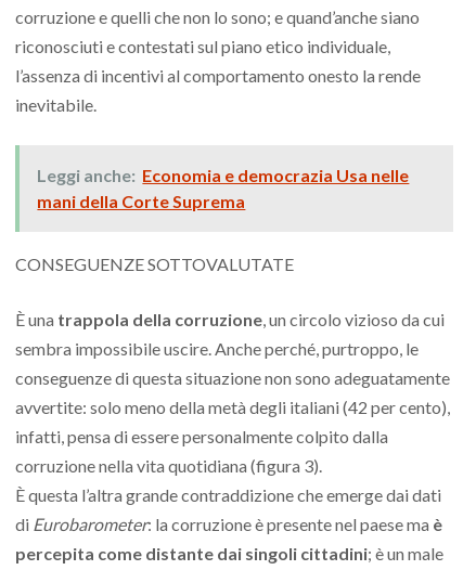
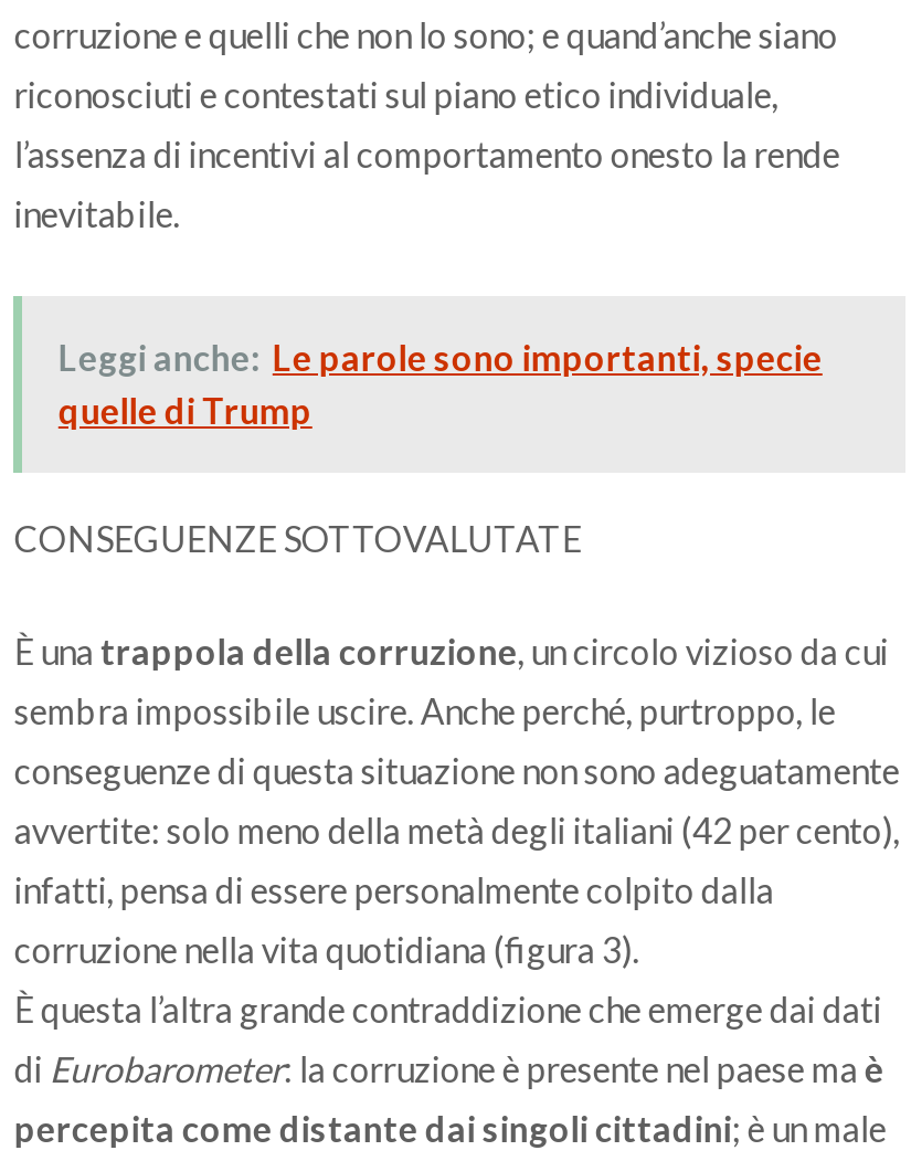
- Leggi anche: Economia e democrazia Usa nelle
- mani della Corte Suprema
+ Leggi anche: Le parole sono importanti, specie
+ quelle di Trump
